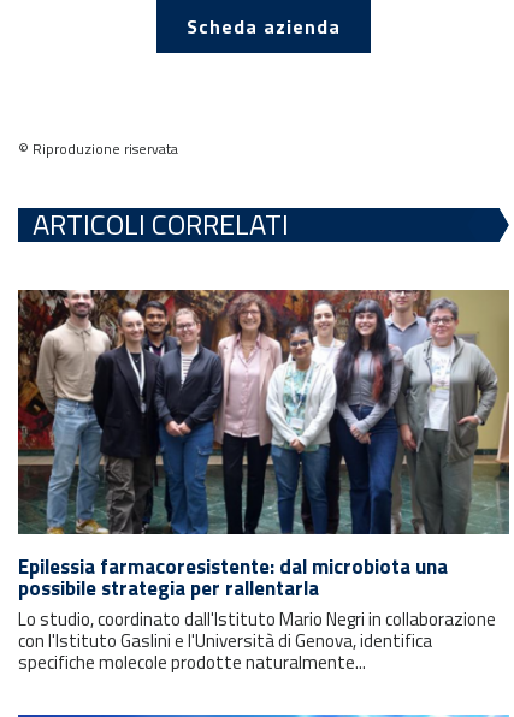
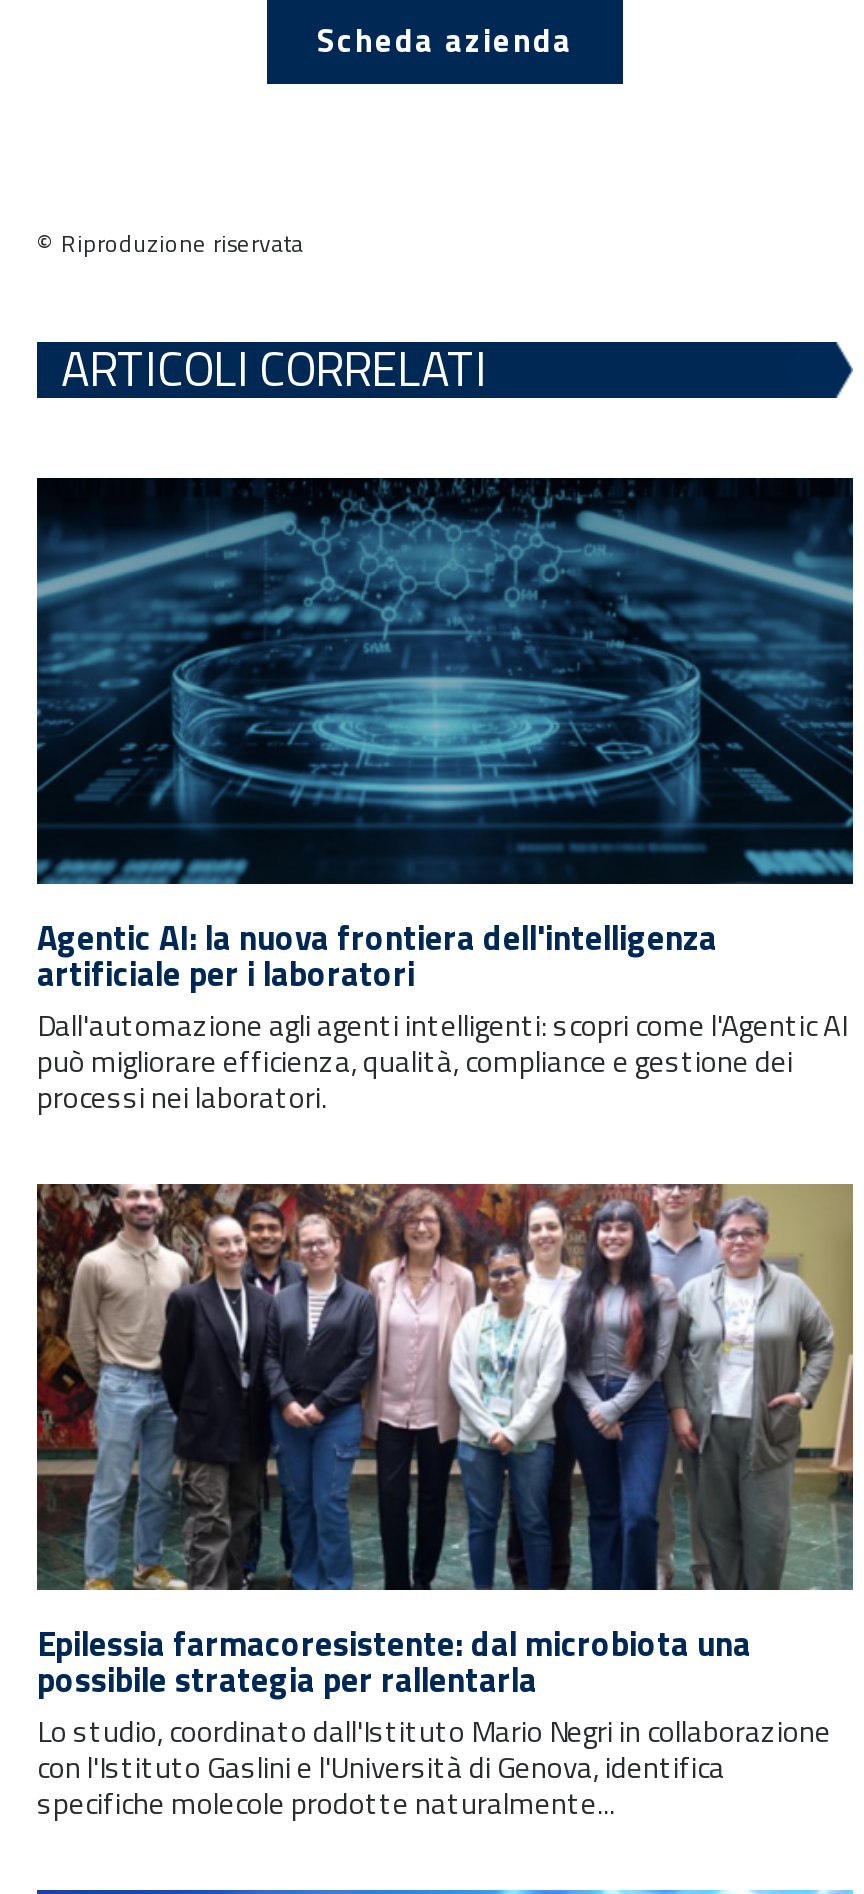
+ [image]
+ Agentic AI: la nuova frontiera dell'intelligenza
+ artificiale per i laboratori
+ Dall'automazione agli agenti intelligenti: scopri come l'Agentic AI
+ può migliorare efficienza, qualità, compliance e gestione dei
+ processi nei laboratori.
